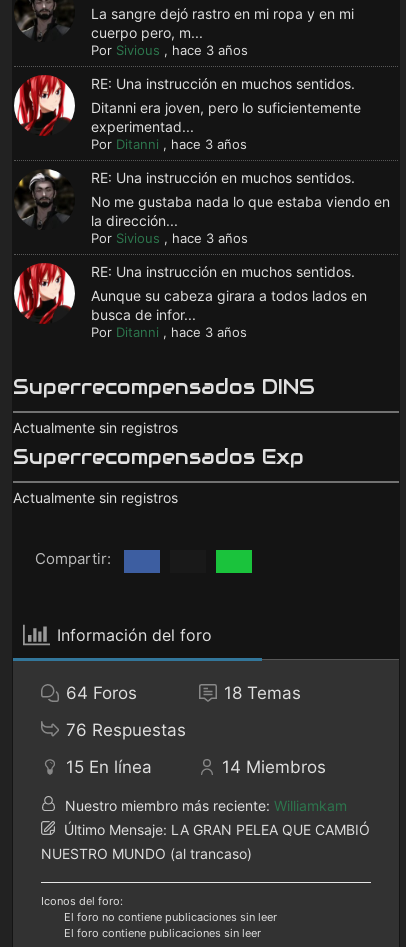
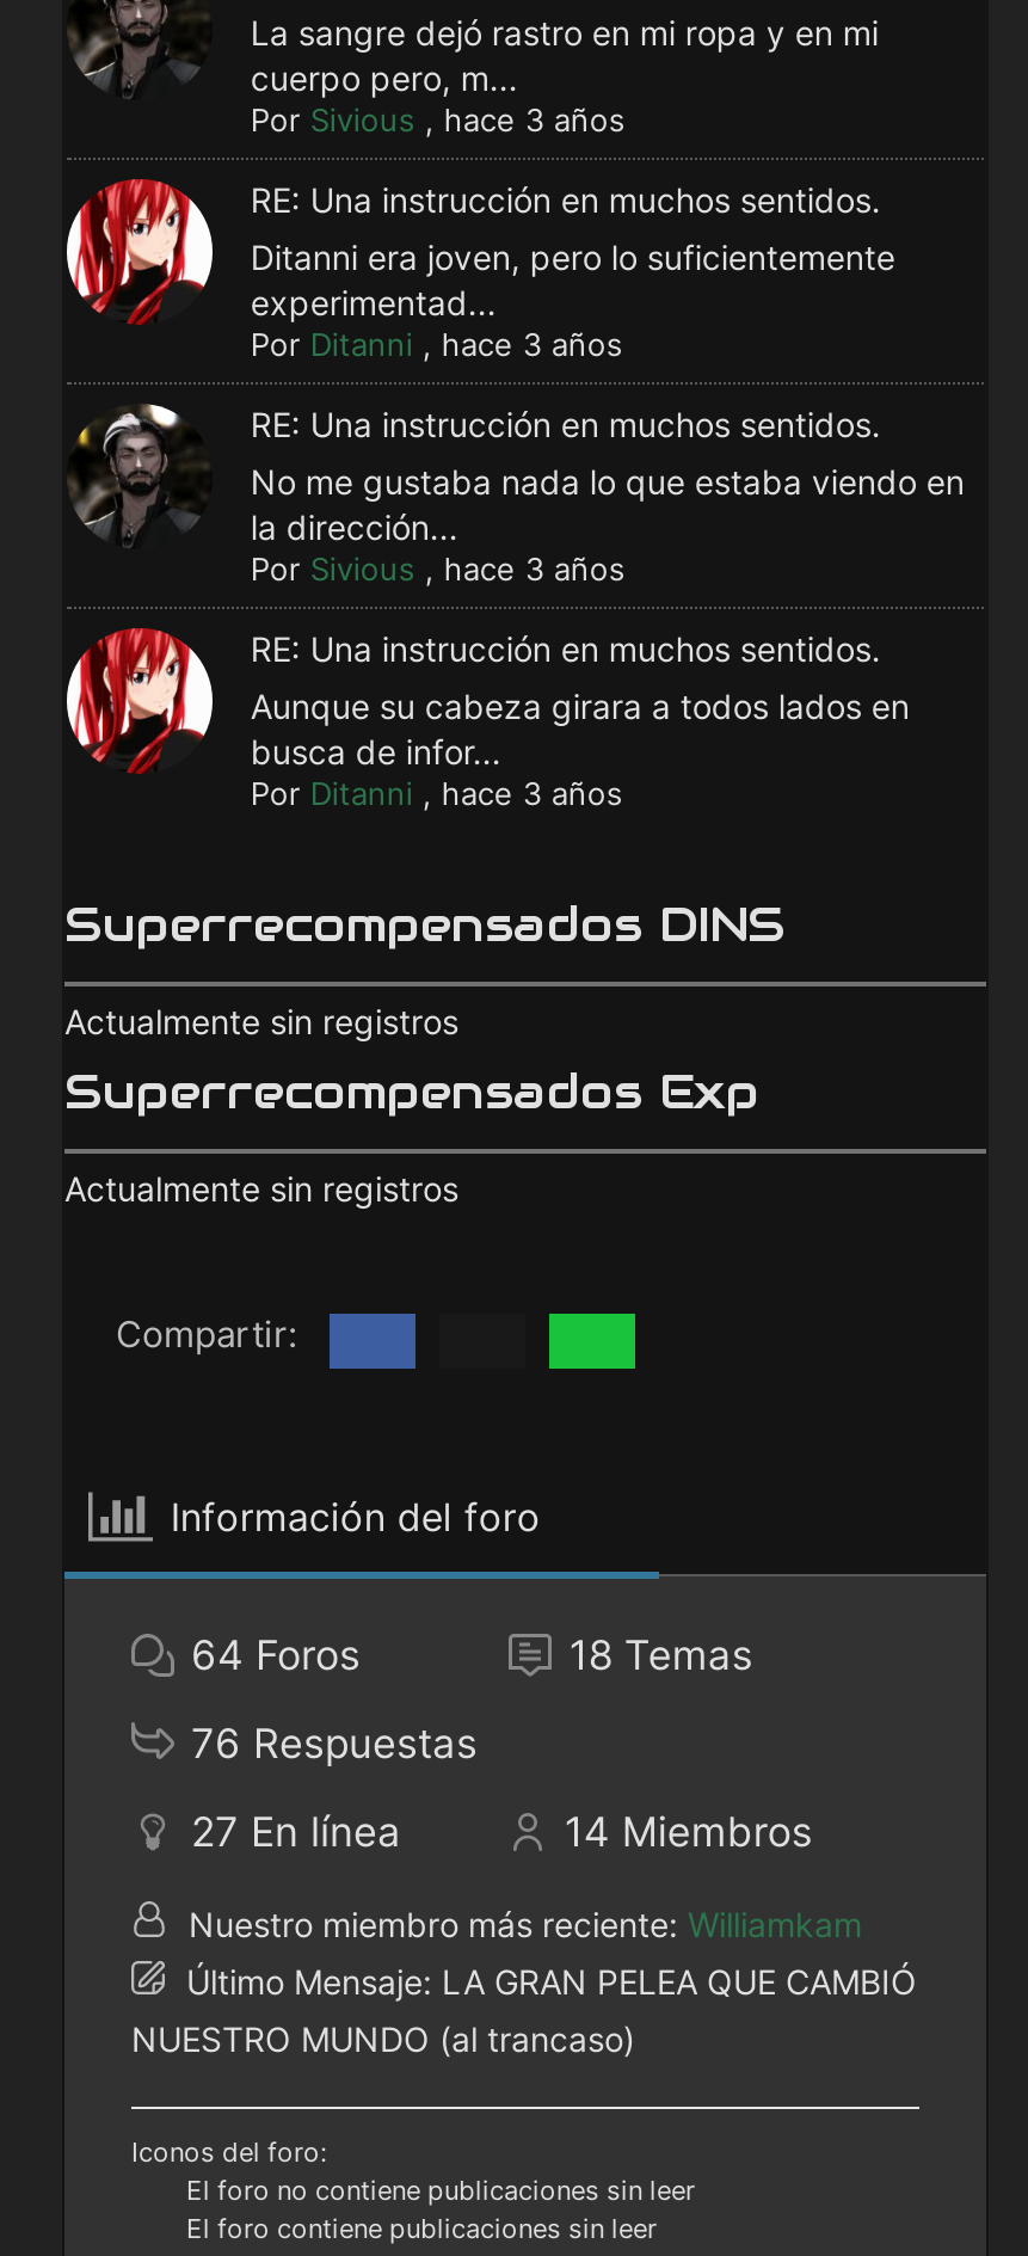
- 15 En línea
+ 27 En línea
